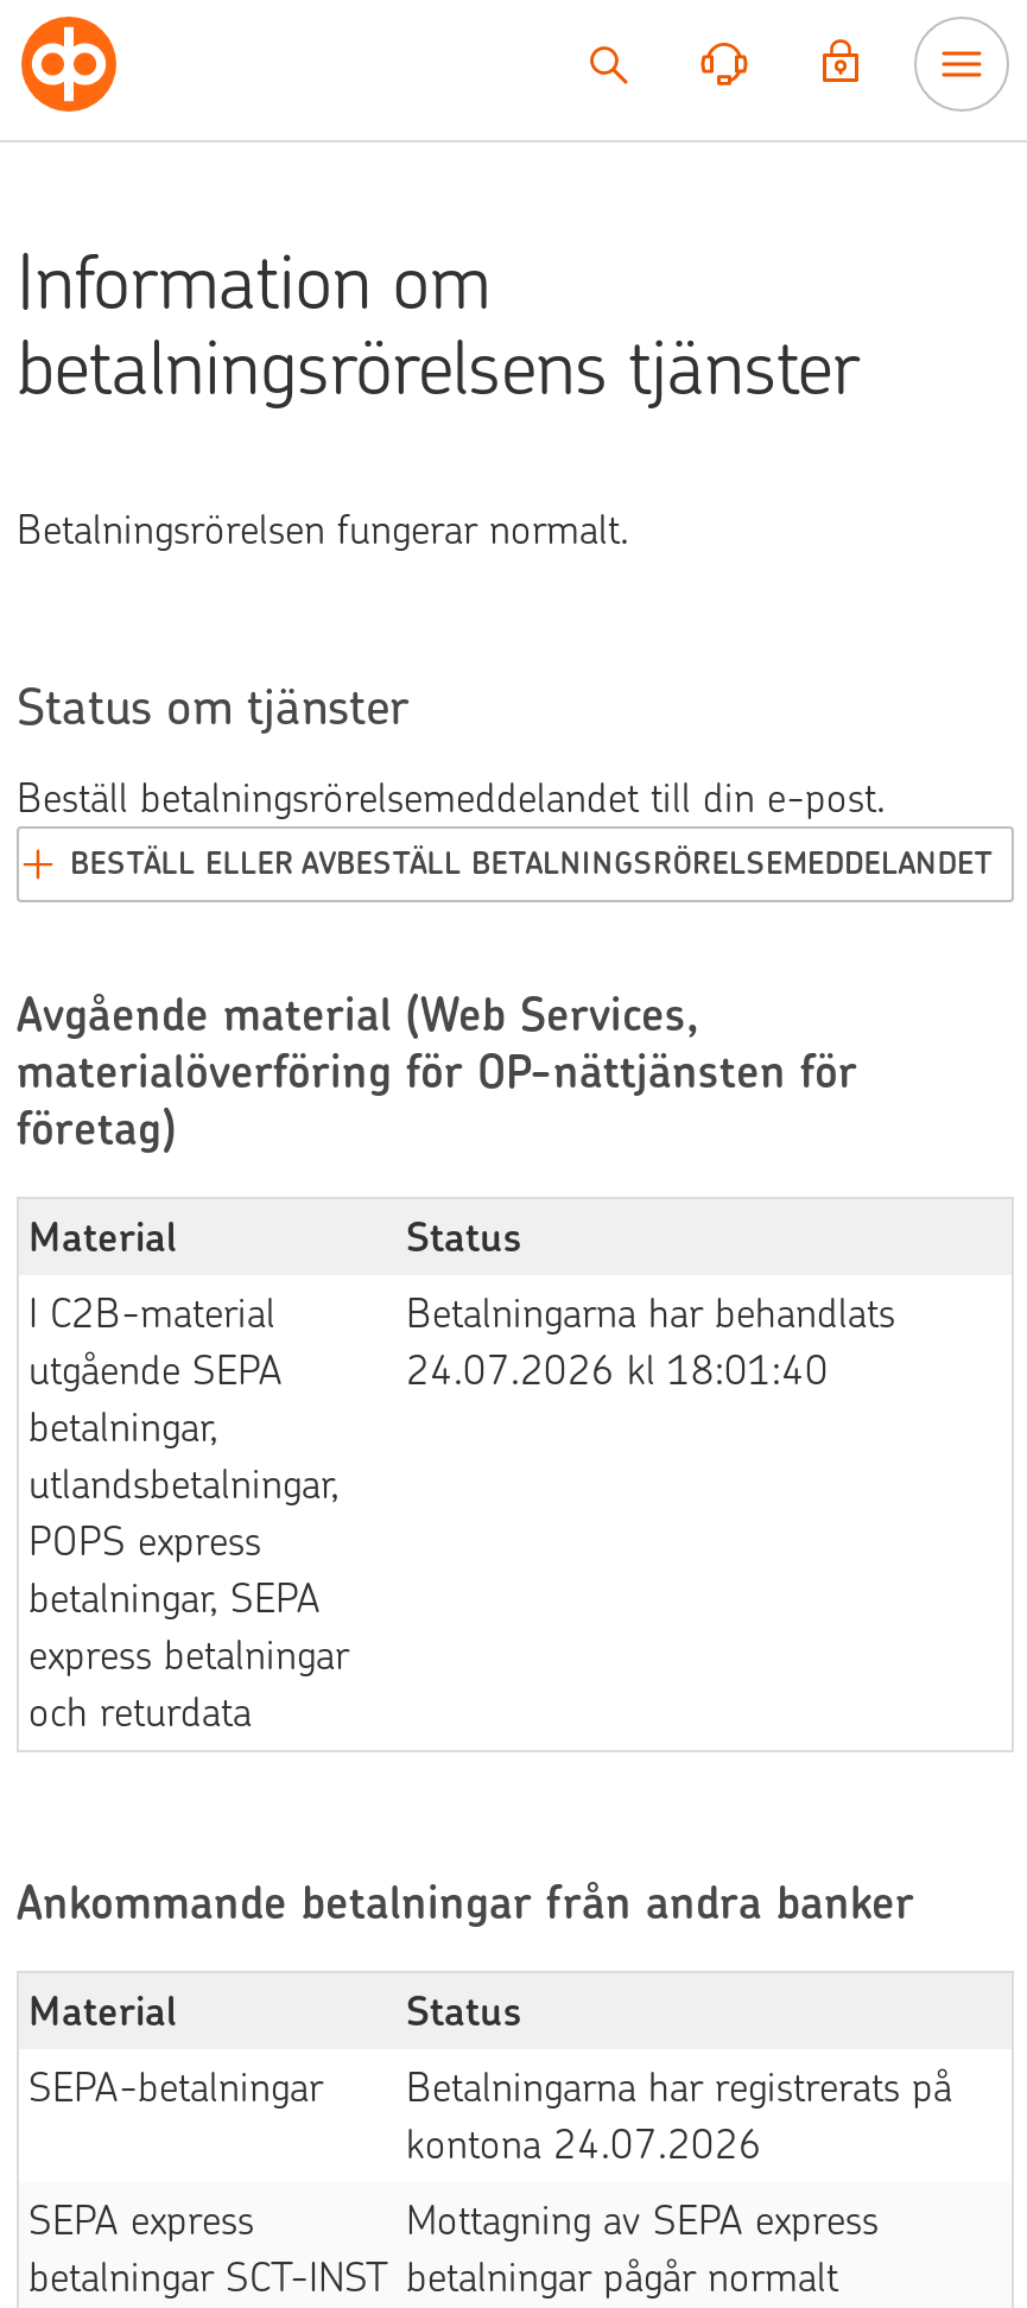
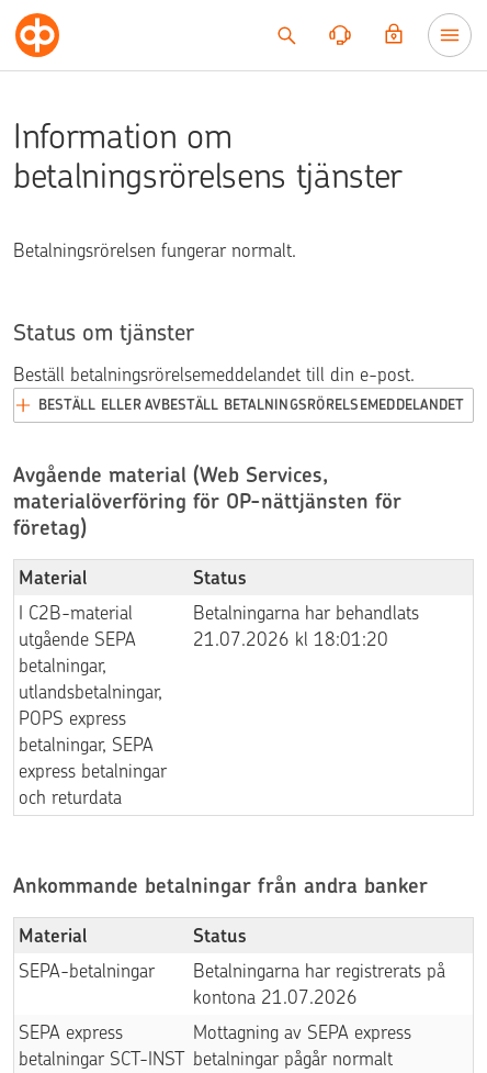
- 24.07.2026 kl 18:01:40
+ 21.07.2026 kl 18:01:20

- kontona 24.07.2026
+ kontona 21.07.2026
